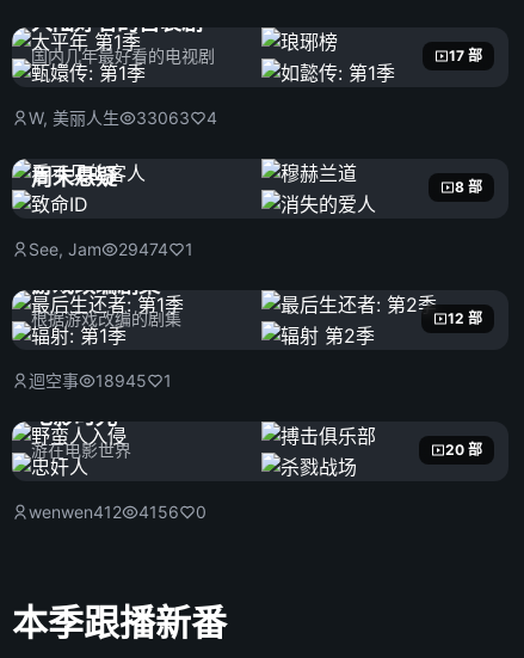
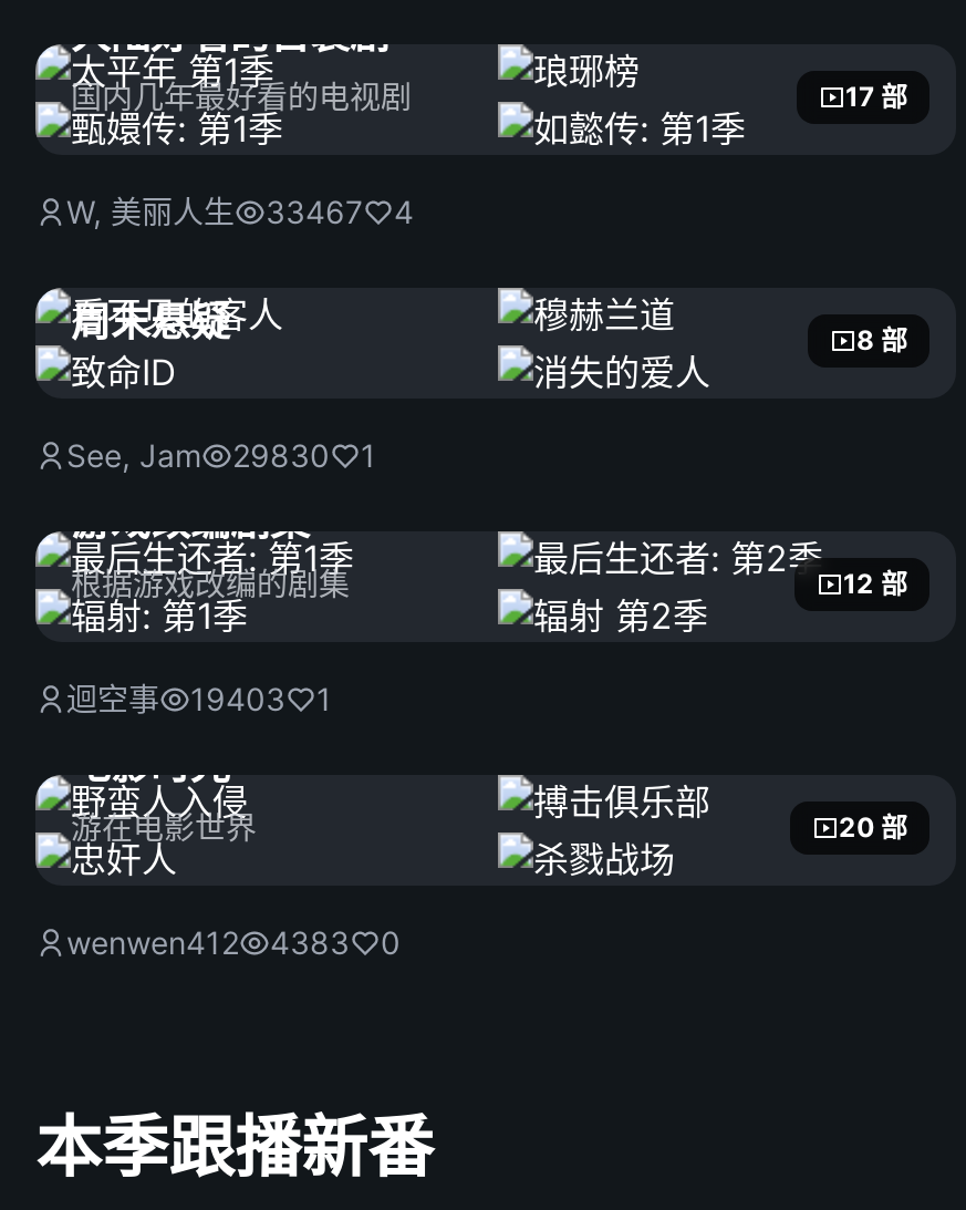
- W, 美丽人生 33063 4
+ W, 美丽人生 33467 4

- See, Jam 29474 1
+ See, Jam 29830 1

- 迴空事 18945 1
+ 迴空事 19403 1

- wenwen412 4156 0
+ wenwen412 4383 0
